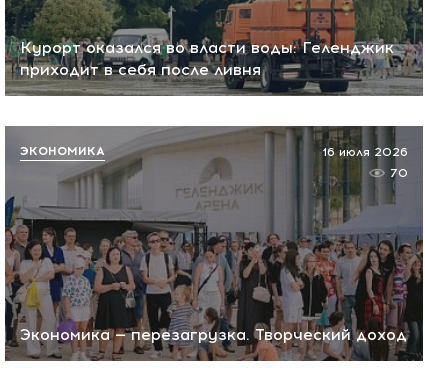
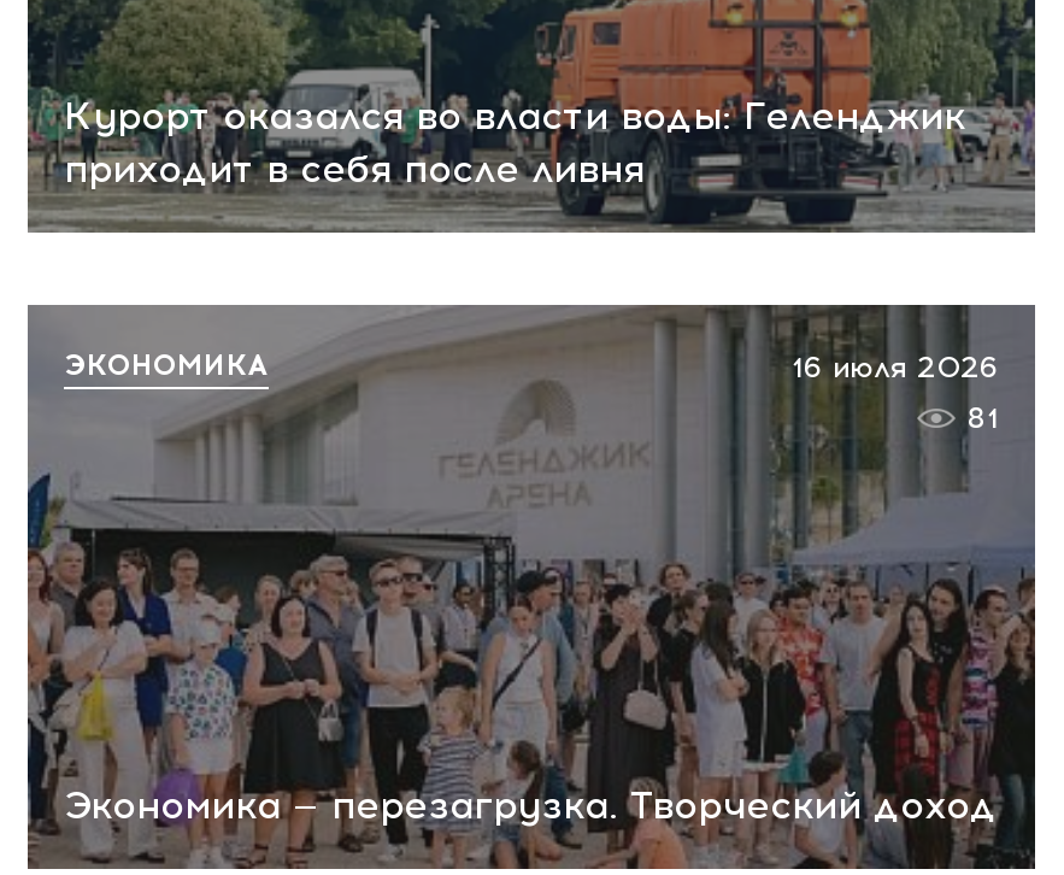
- 70
+ 81
